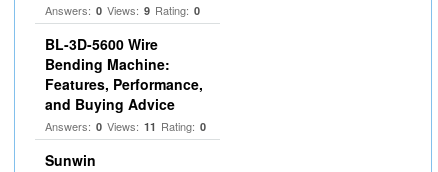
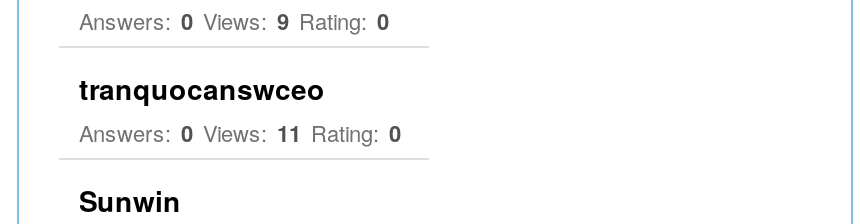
- BL-3D-5600 Wire
- Bending Machine:
- Features, Performance,
- and Buying Advice
+ tranquocanswceo
